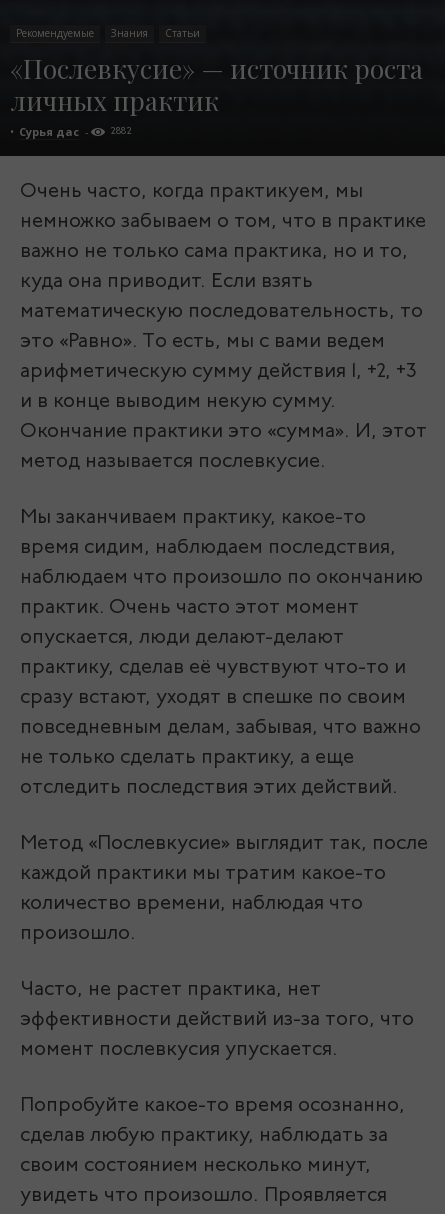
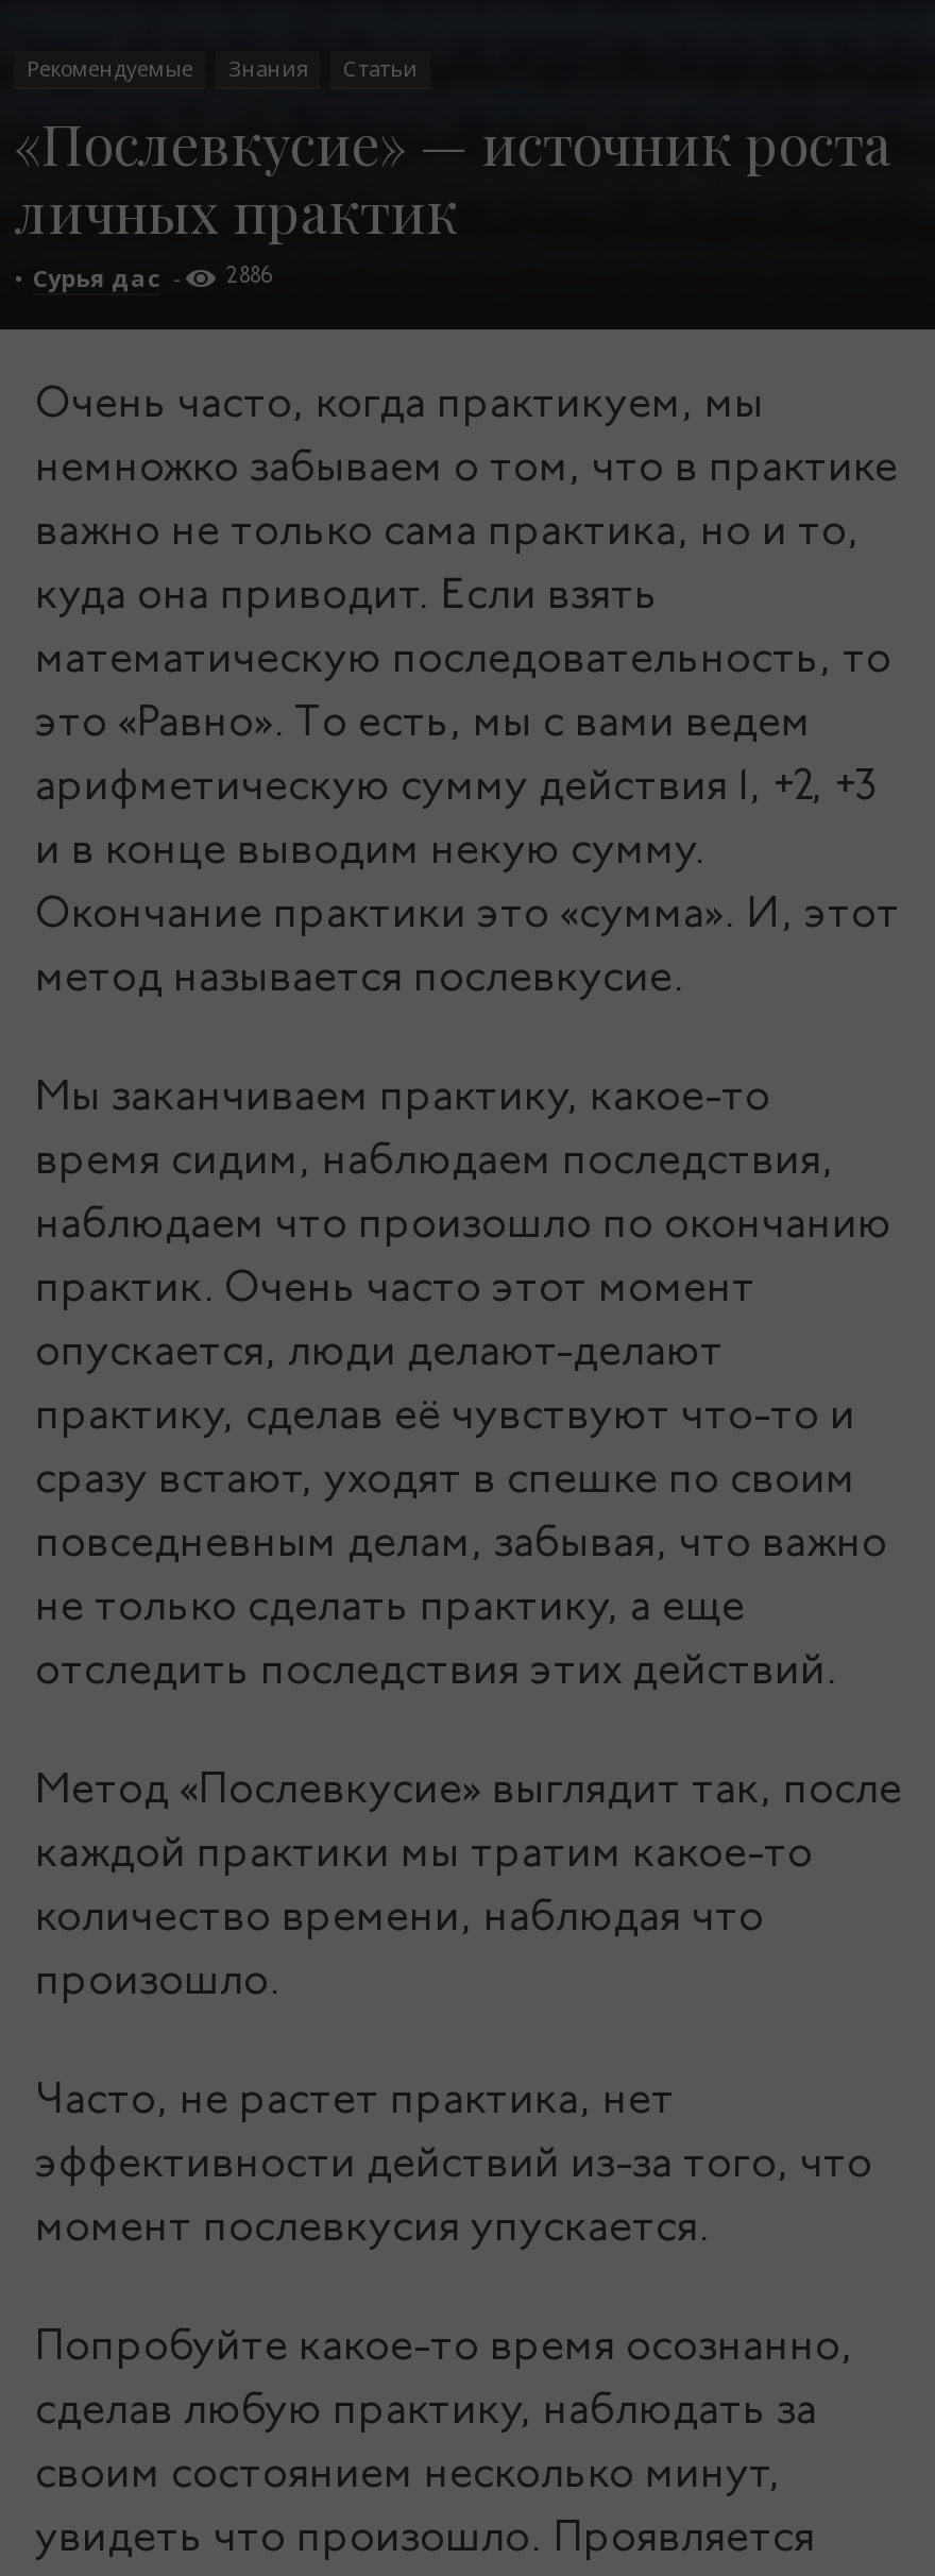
- • Сурья дас - 2882
+ • Сурья дас - 2886
